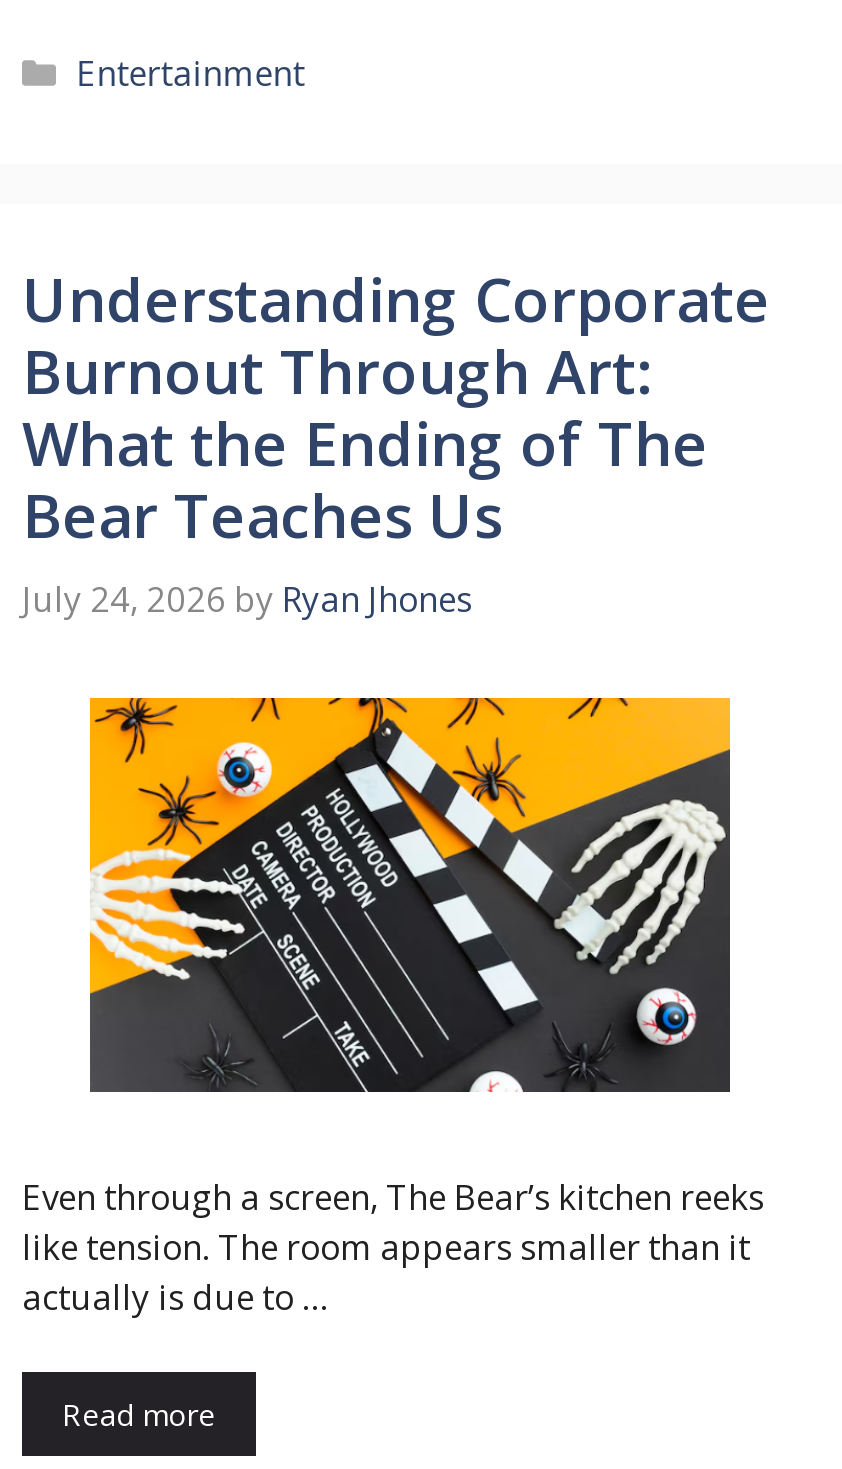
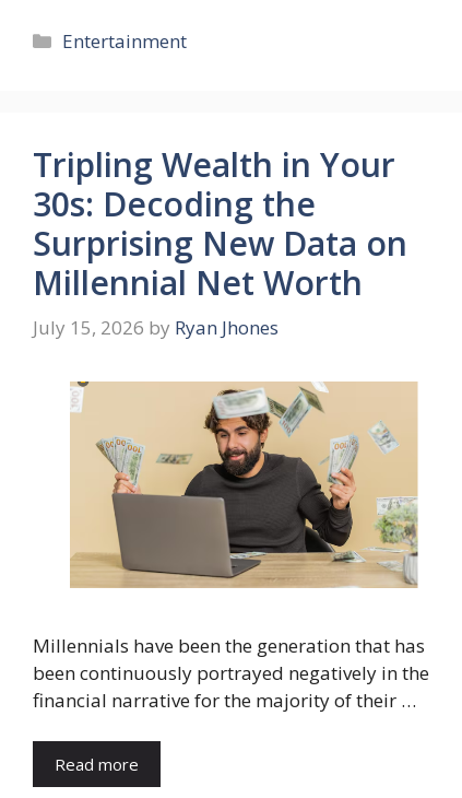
- Understanding Corporate
- Burnout Through Art:
- What the Ending of The
- Bear Teaches Us
- July 24, 2026 by Ryan Jhones
+ Tripling Wealth in Your
+ 30s: Decoding the
+ Surprising New Data on
+ Millennial Net Worth
+ July 15, 2026 by Ryan Jhones

- [image]
+ [image]

- Even through a screen, The Bear’s kitchen reeks
- like tension. The room appears smaller than it
- actually is due to …
+ Millennials have been the generation that has
+ been continuously portrayed negatively in the
+ financial narrative for the majority of their …
